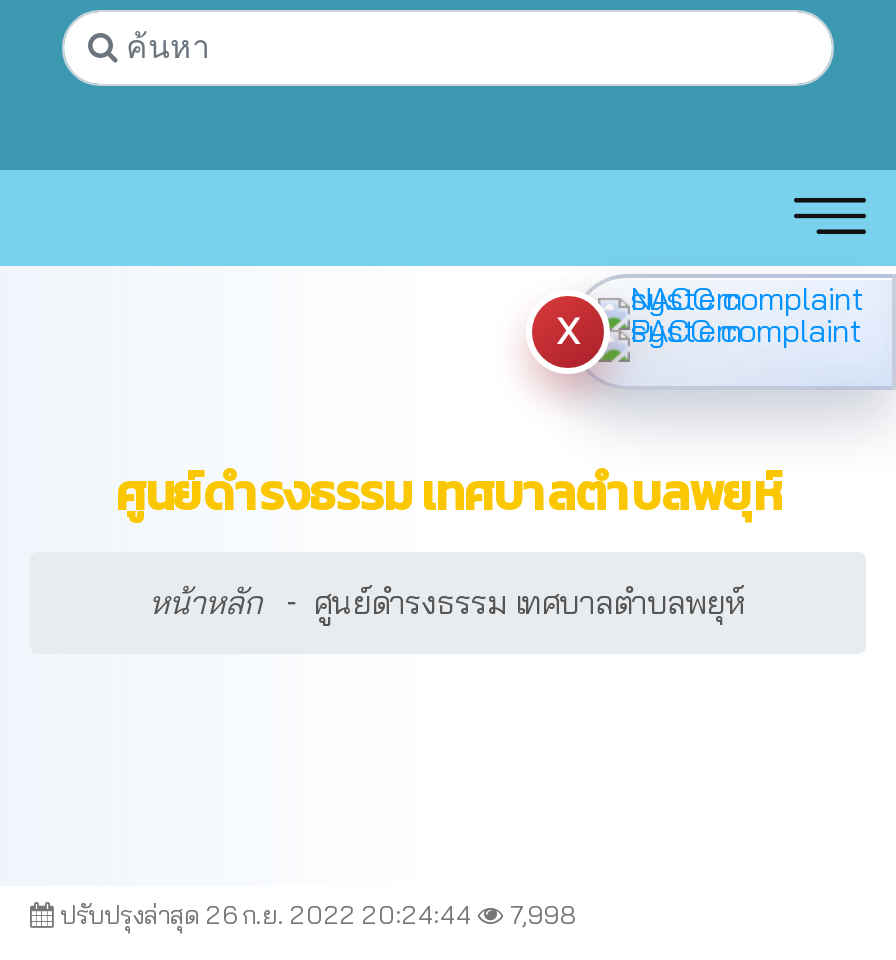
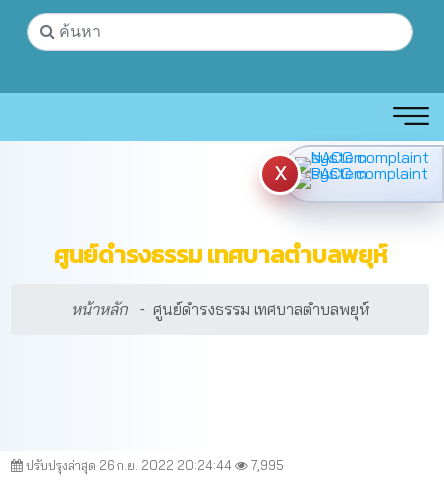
- ปรับปรุงล่าสุด 26 ก.ย. 2022 20:24:44 7,998
+ ปรับปรุงล่าสุด 26 ก.ย. 2022 20:24:44 7,995
